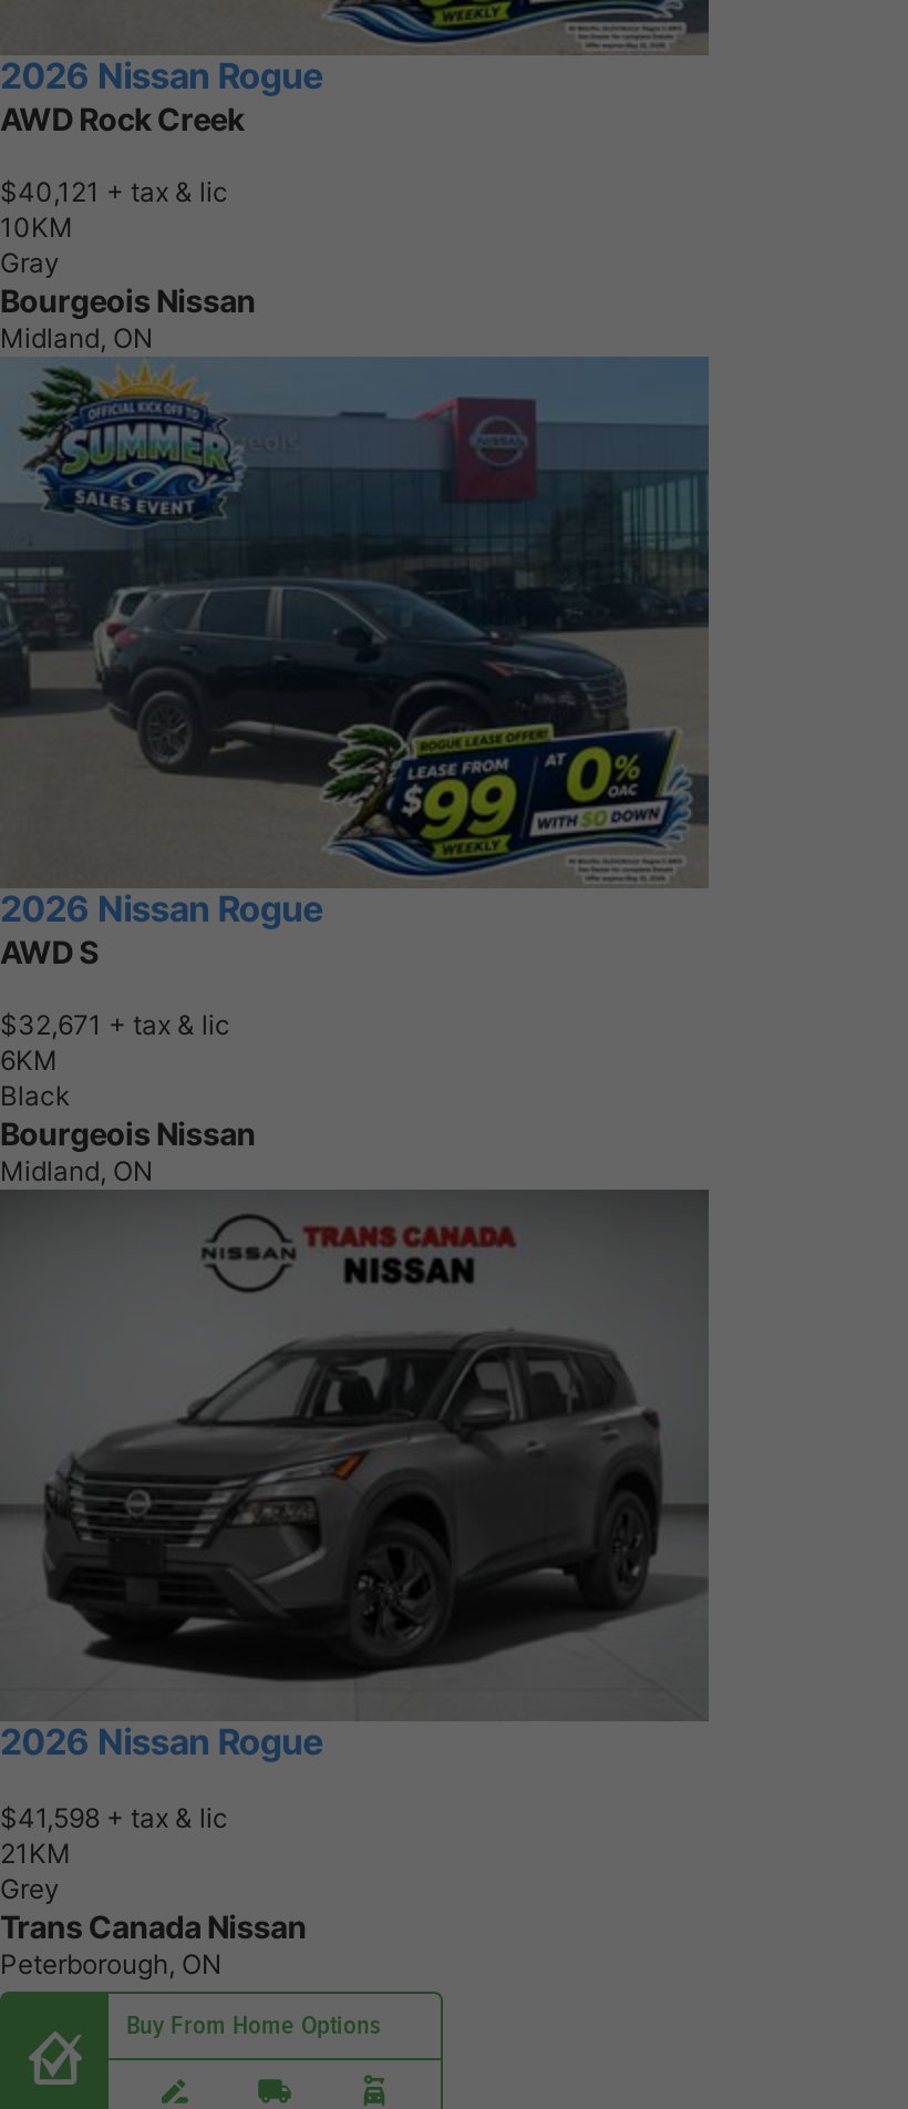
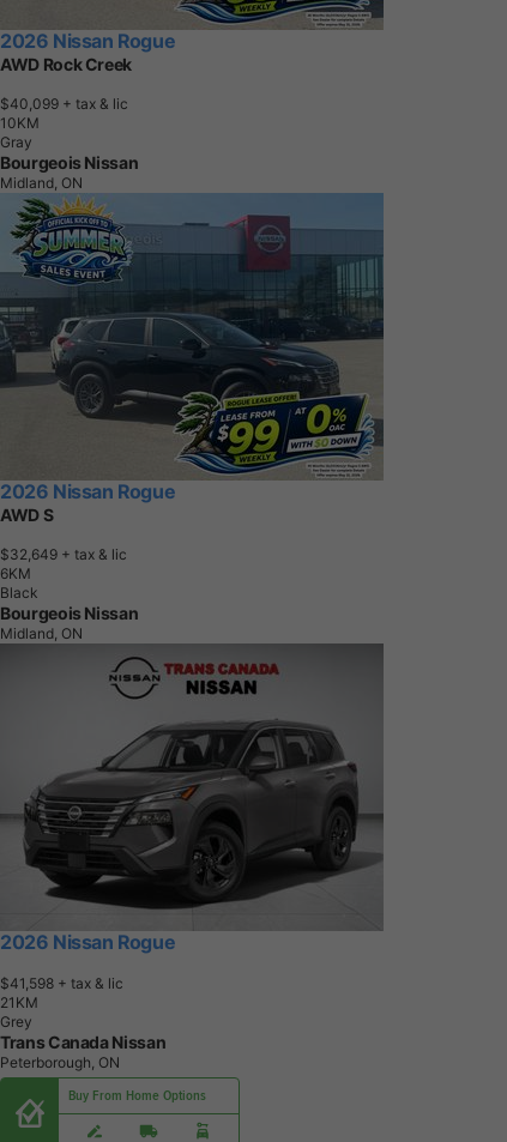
- $40,121 + tax & lic
+ $40,099 + tax & lic

- $32,671 + tax & lic
+ $32,649 + tax & lic
